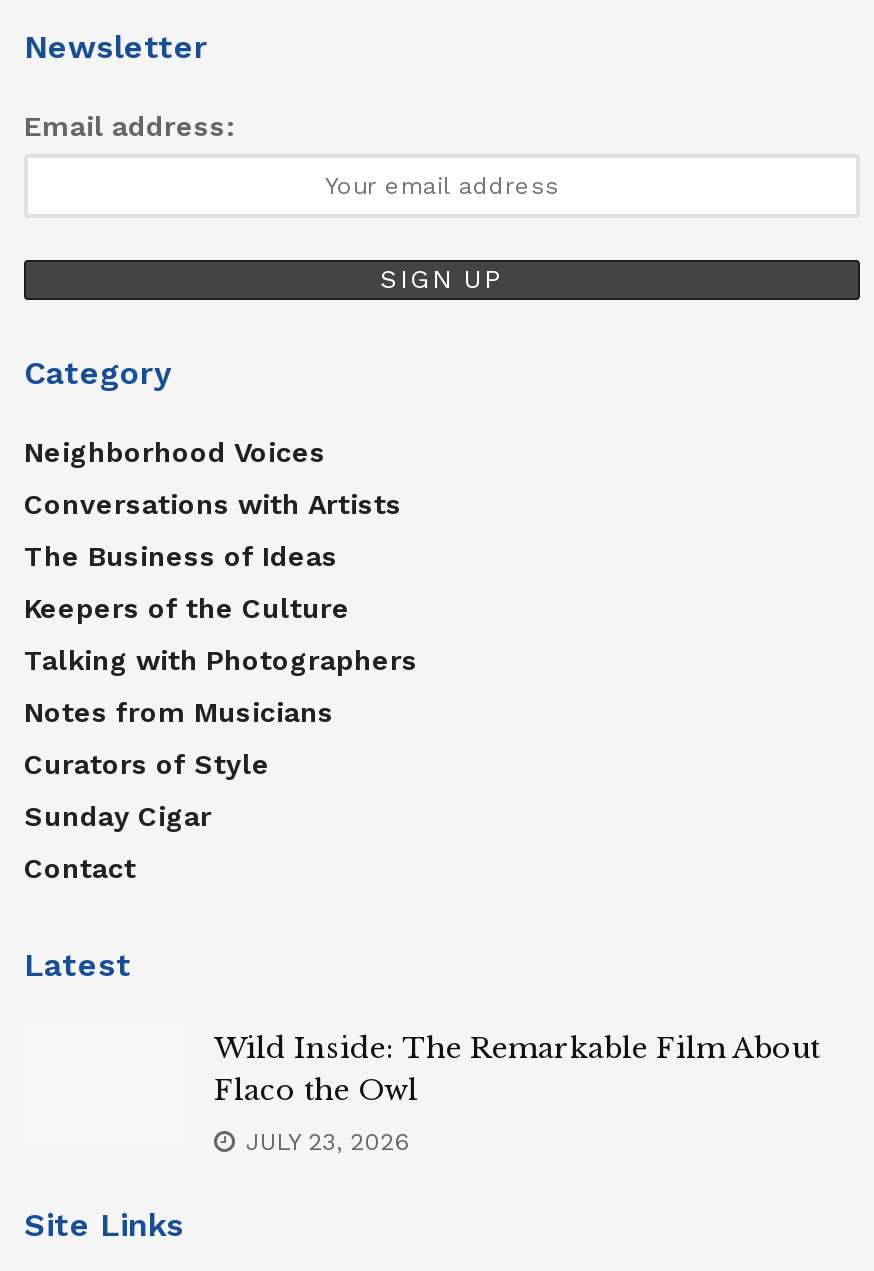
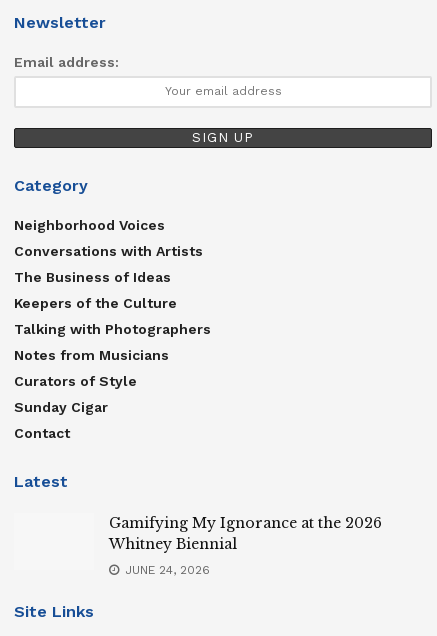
- Wild Inside: The Remarkable Film About
- Flaco the Owl
+ Gamifying My Ignorance at the 2026
+ Whitney Biennial

- JULY 23, 2026
+ JUNE 24, 2026
